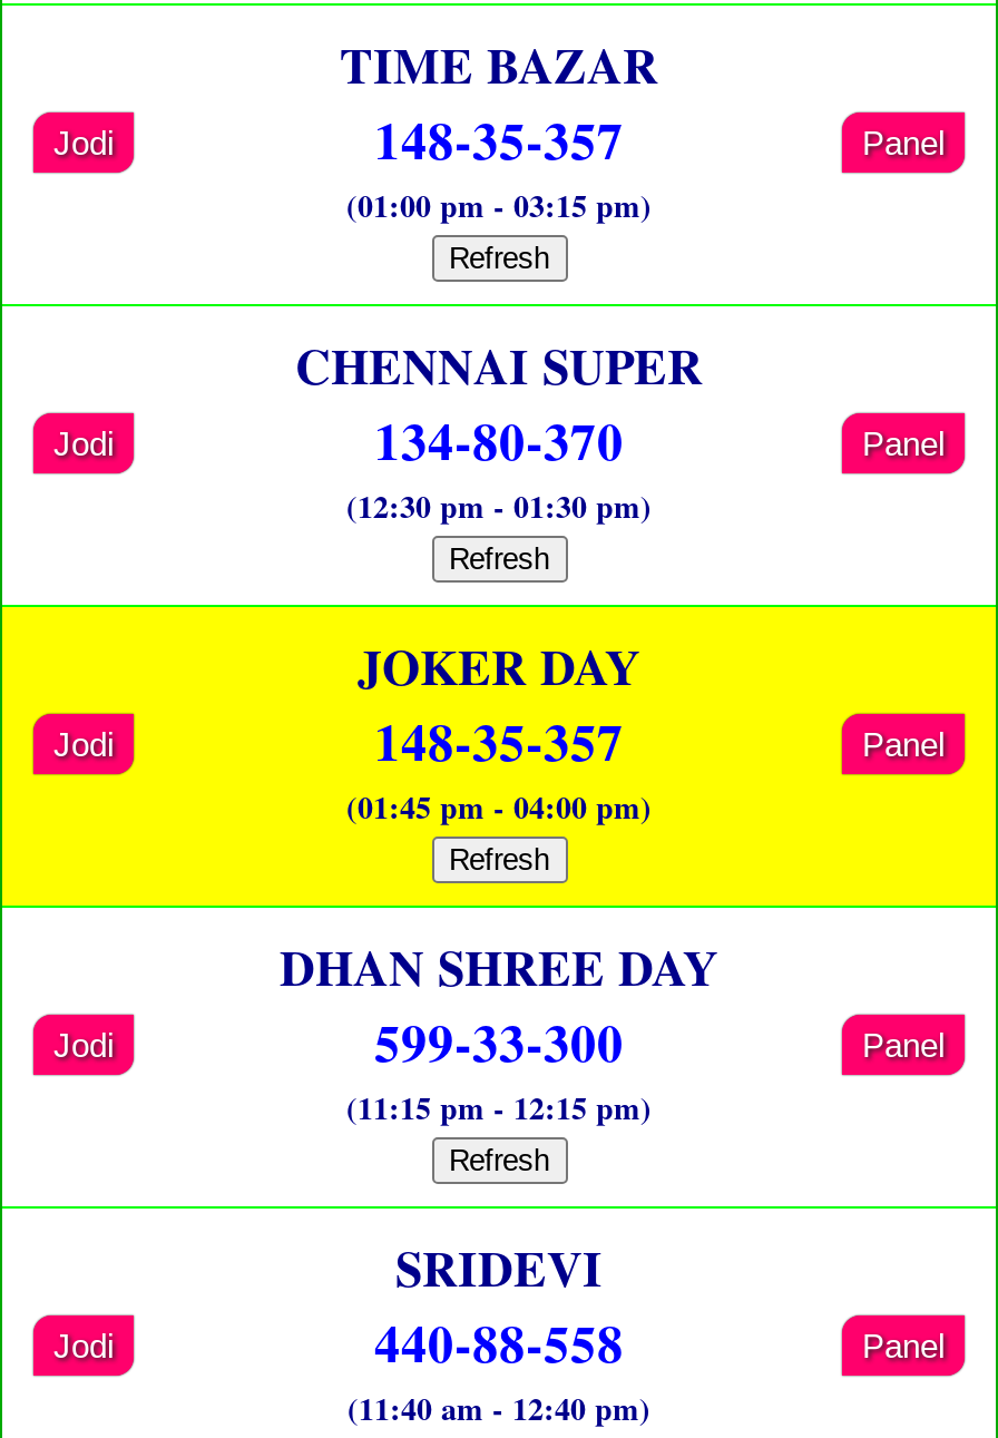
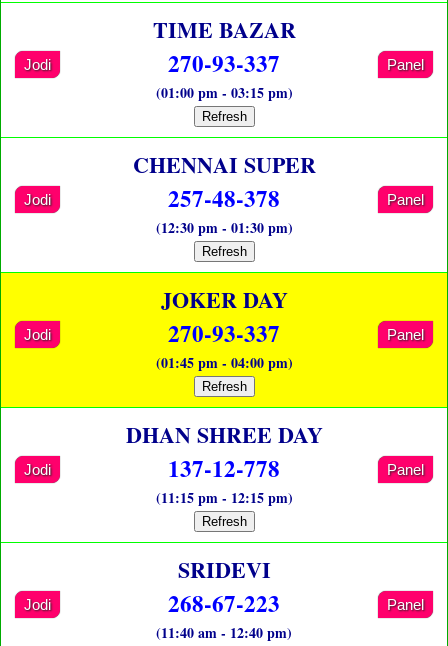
- 148-35-357
+ 270-93-337

- 134-80-370
+ 257-48-378

- 148-35-357
+ 270-93-337

- 599-33-300
+ 137-12-778

- 440-88-558
+ 268-67-223
